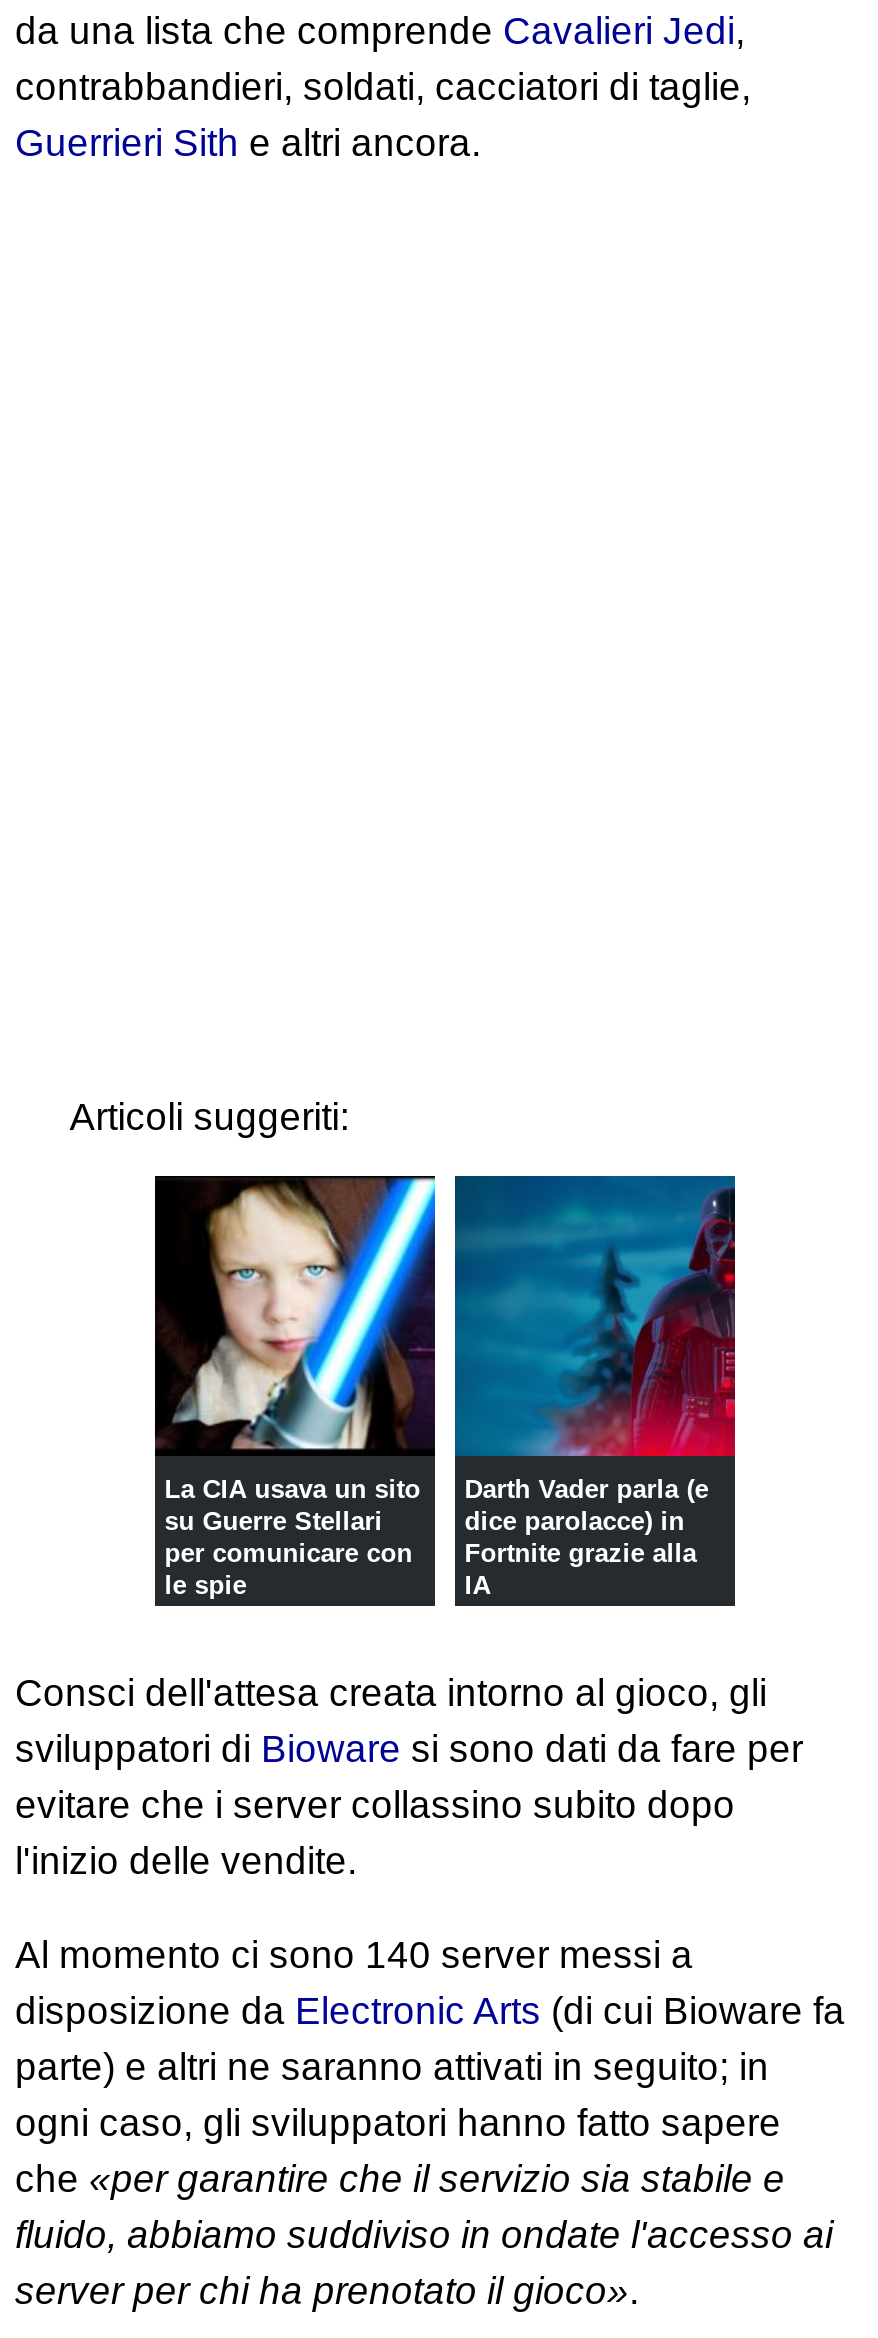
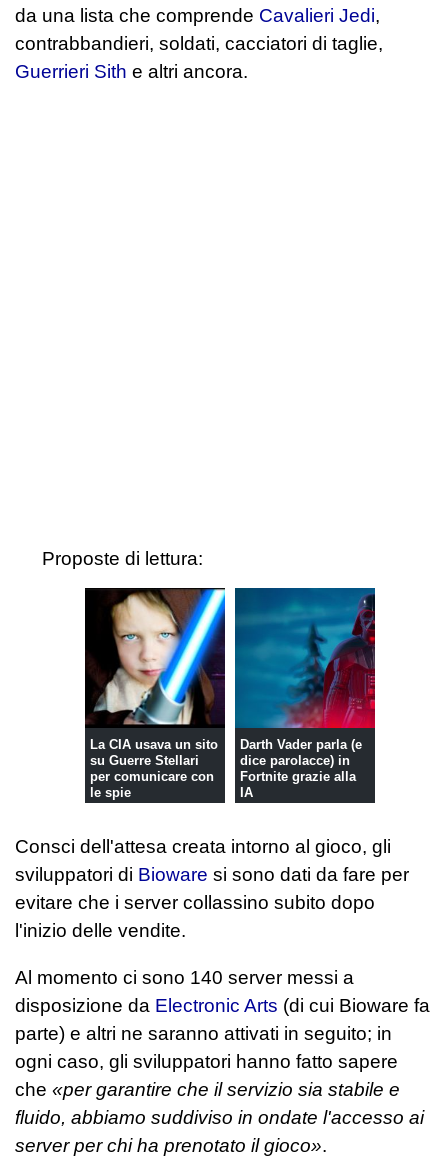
- Articoli suggeriti:
+ Proposte di lettura:
